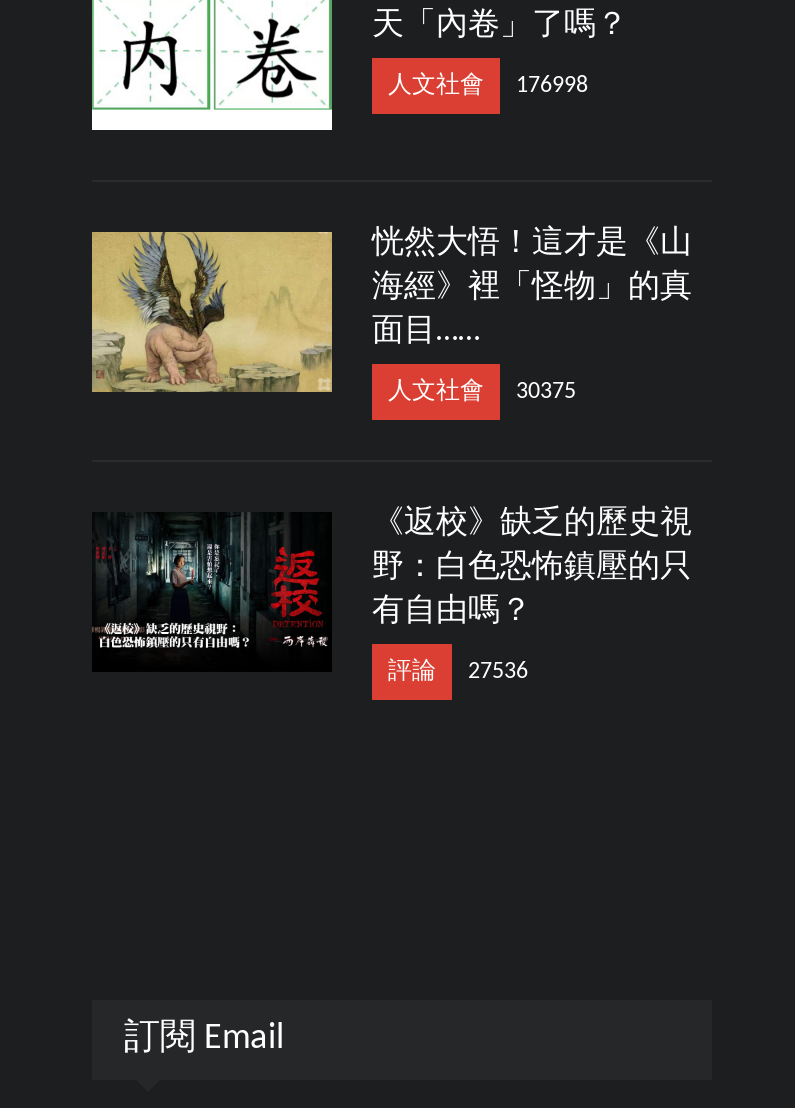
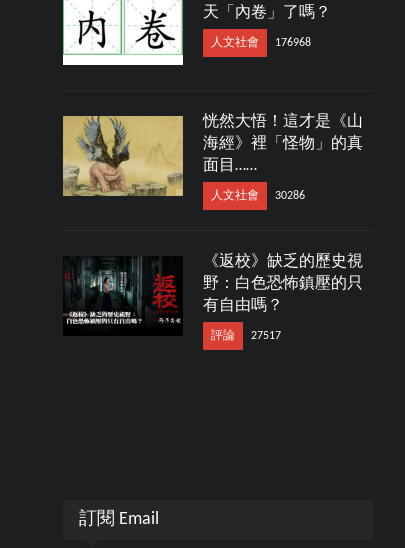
- 人文社會 176998
+ 人文社會 176968

- 人文社會 30375
+ 人文社會 30286

- 評論 27536
+ 評論 27517
